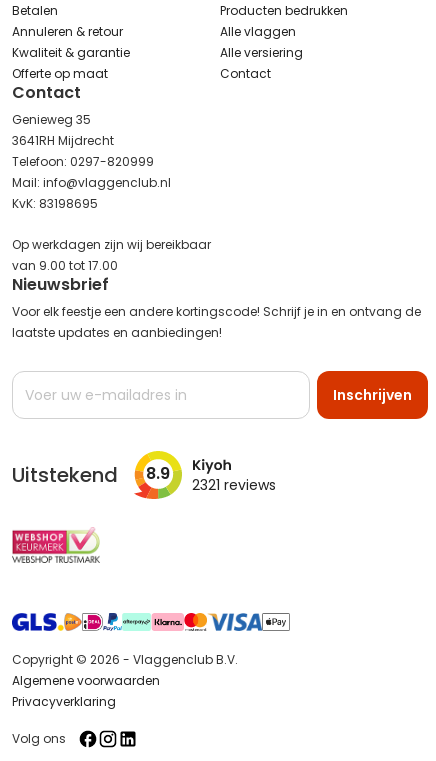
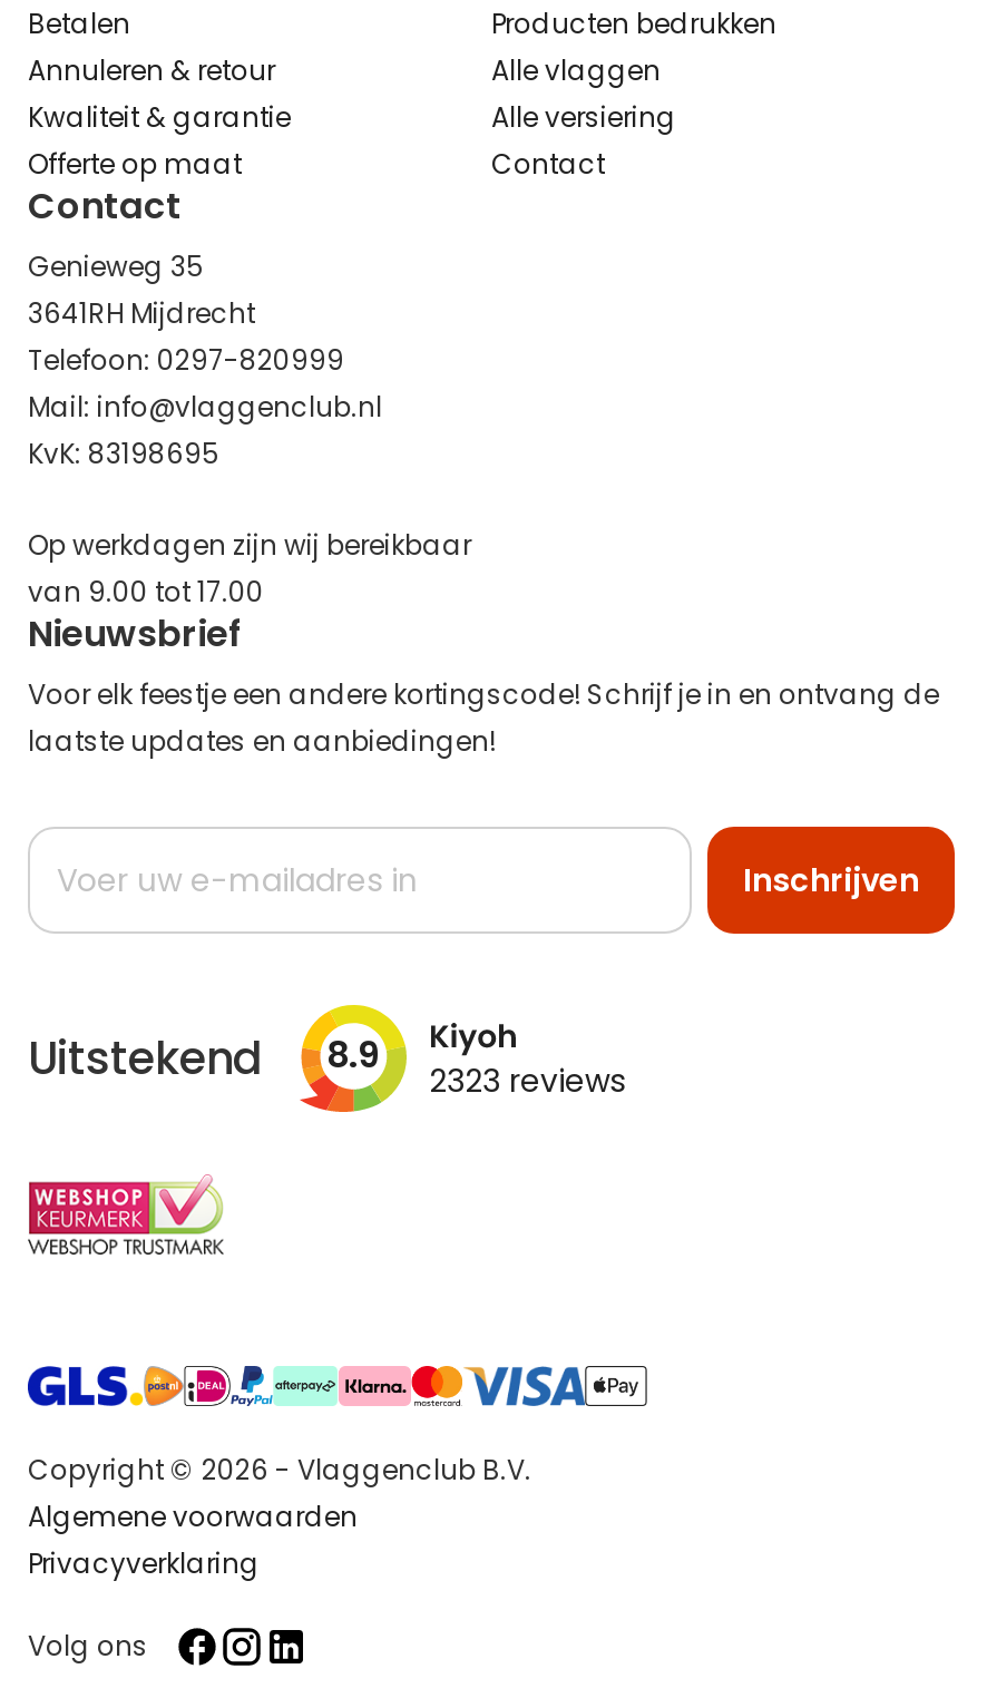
- Uitstekend 8.9 2321 reviews
+ Uitstekend 8.9 2323 reviews
